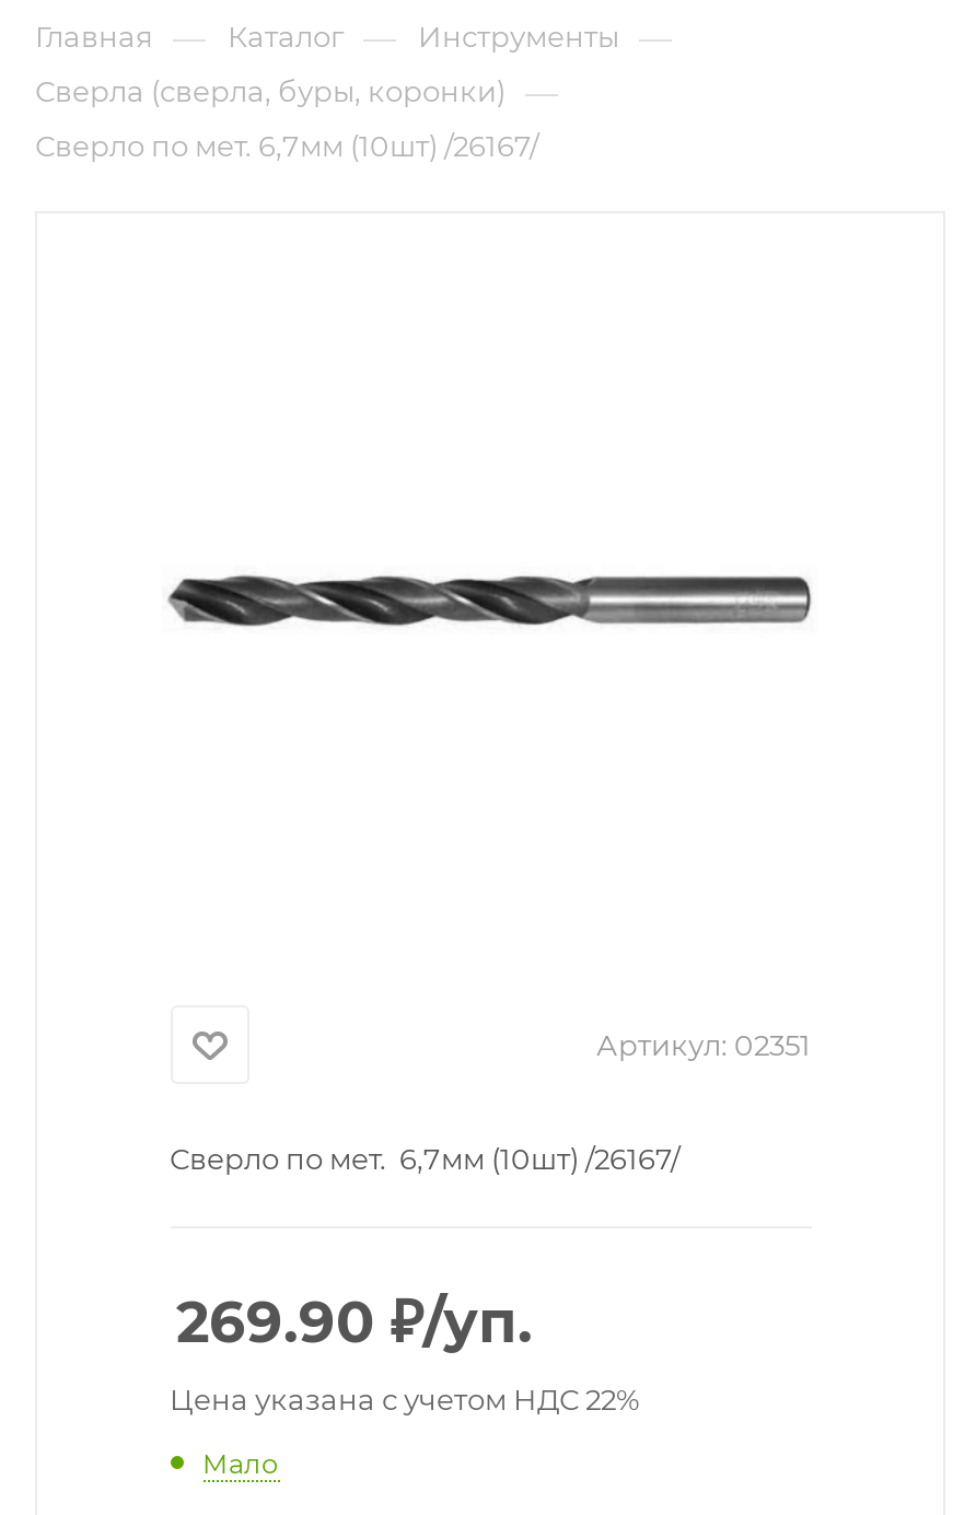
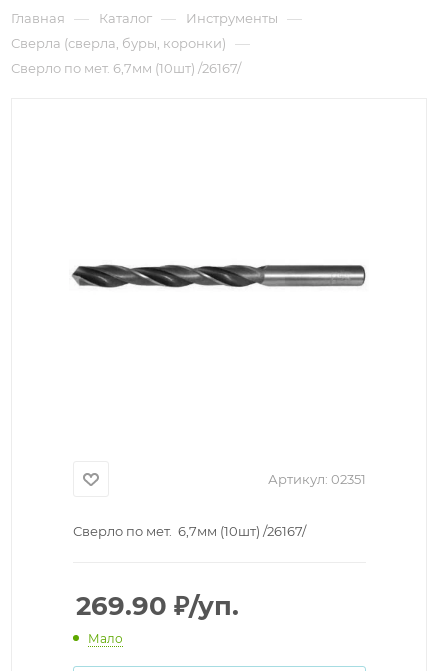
- Цена указана с учетом НДС 22%
